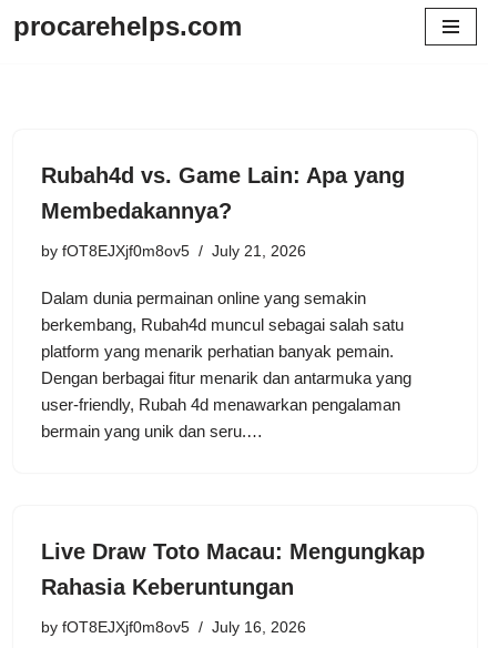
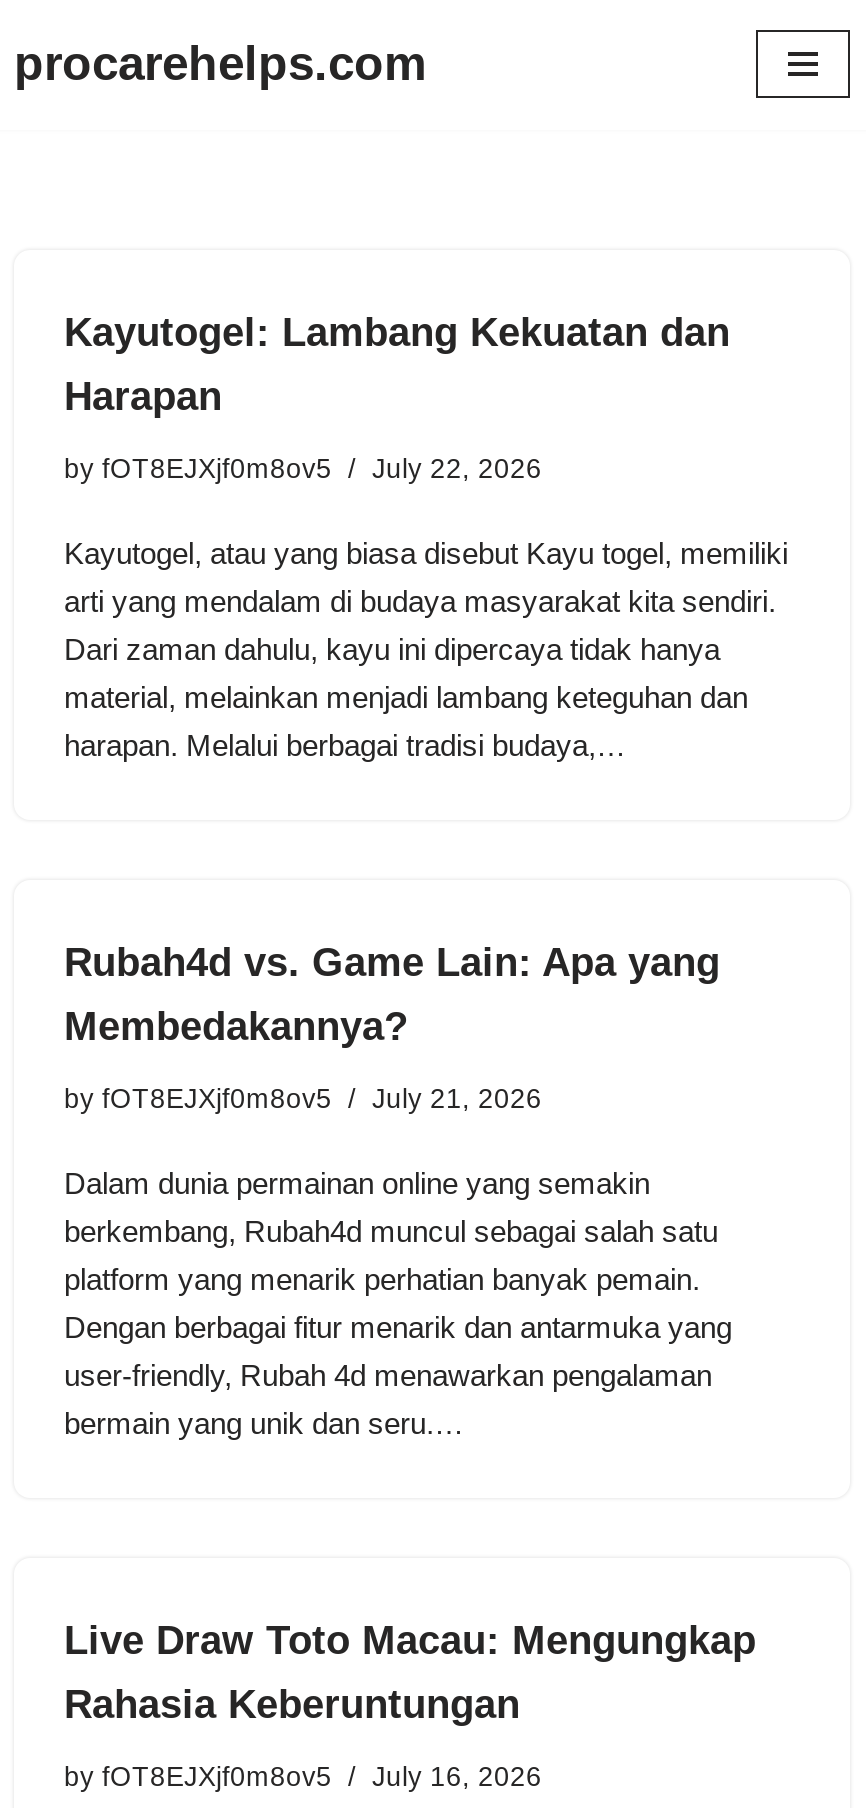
+ Kayutogel: Lambang Kekuatan dan
+ Harapan
+ by fOT8EJXjf0m8ov5
+ July 22, 2026
+ Kayutogel, atau yang biasa disebut Kayu togel, memiliki
+ arti yang mendalam di budaya masyarakat kita sendiri.
+ Dari zaman dahulu, kayu ini dipercaya tidak hanya
+ material, melainkan menjadi lambang keteguhan dan
+ harapan. Melalui berbagai tradisi budaya,…
